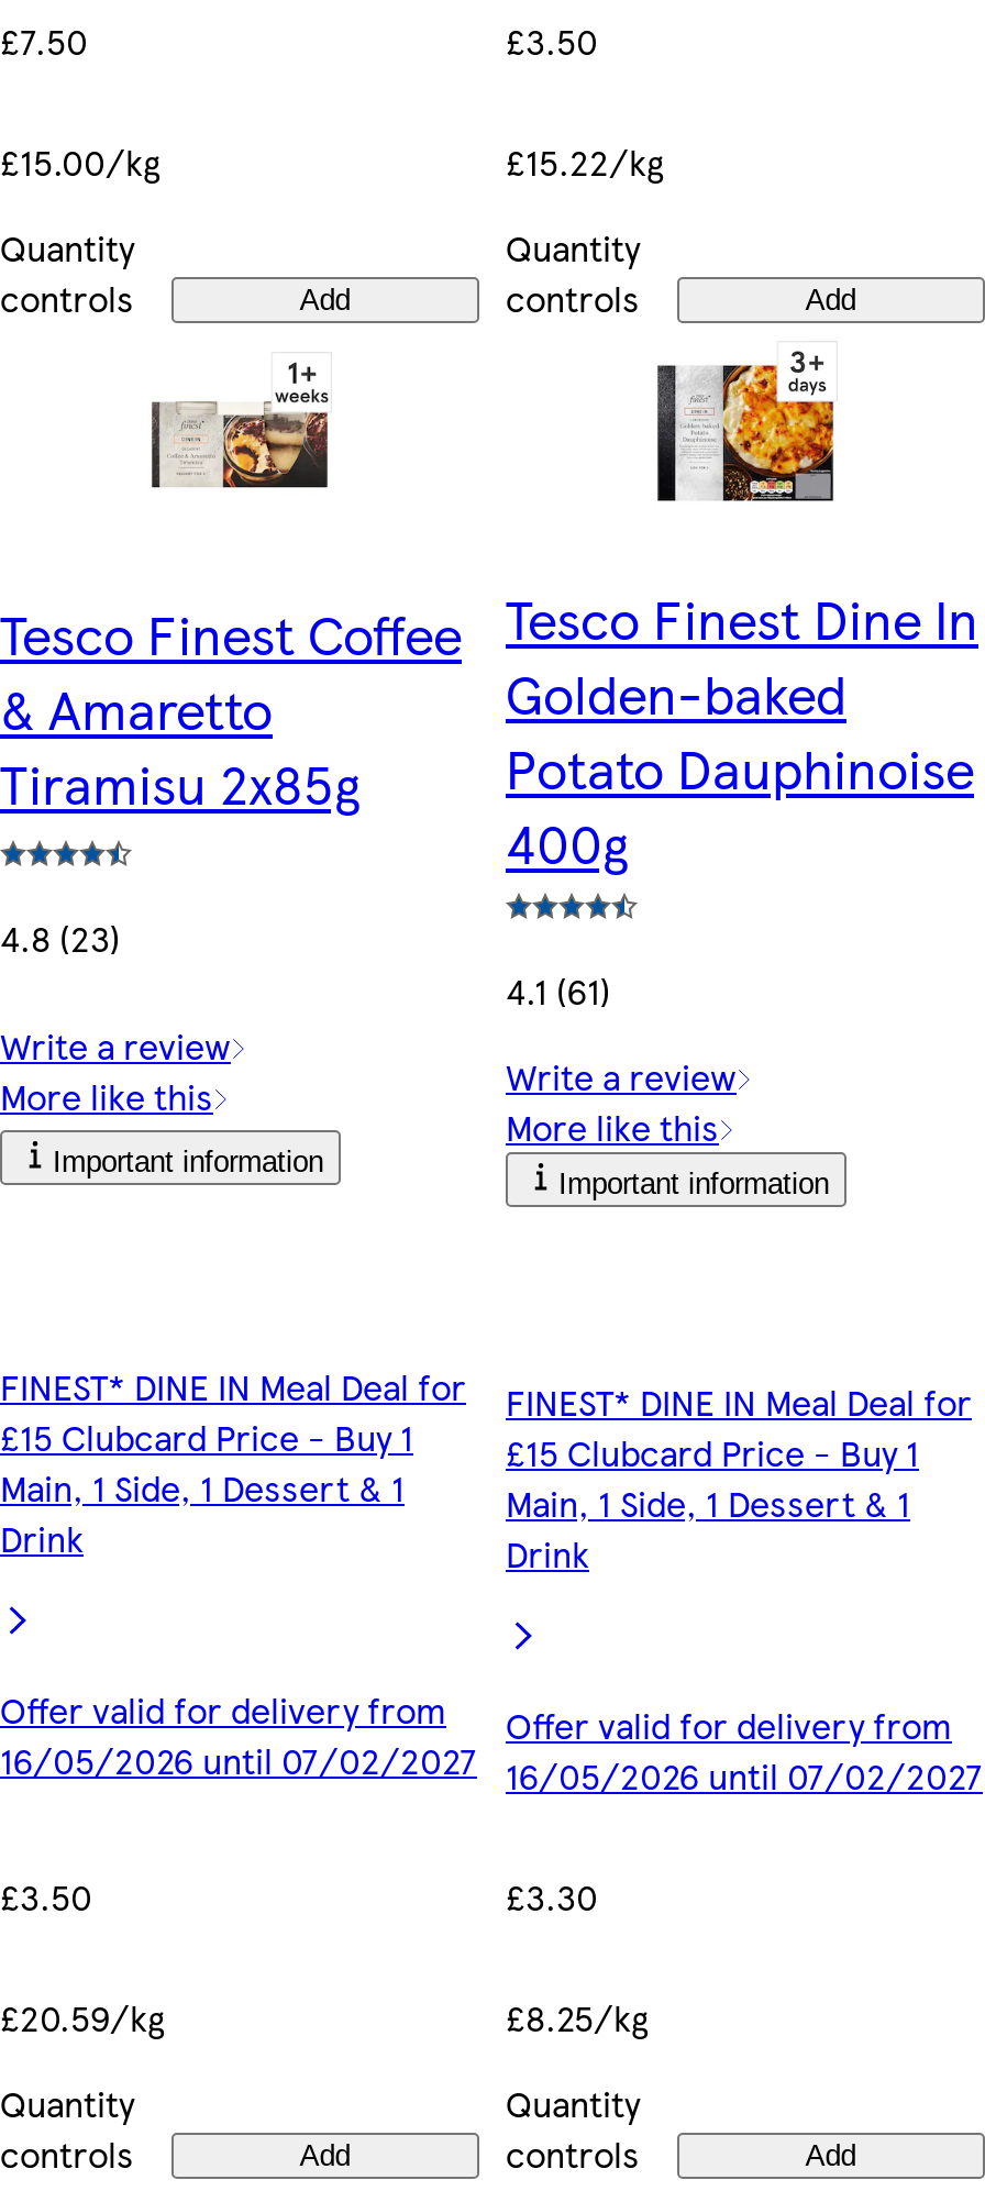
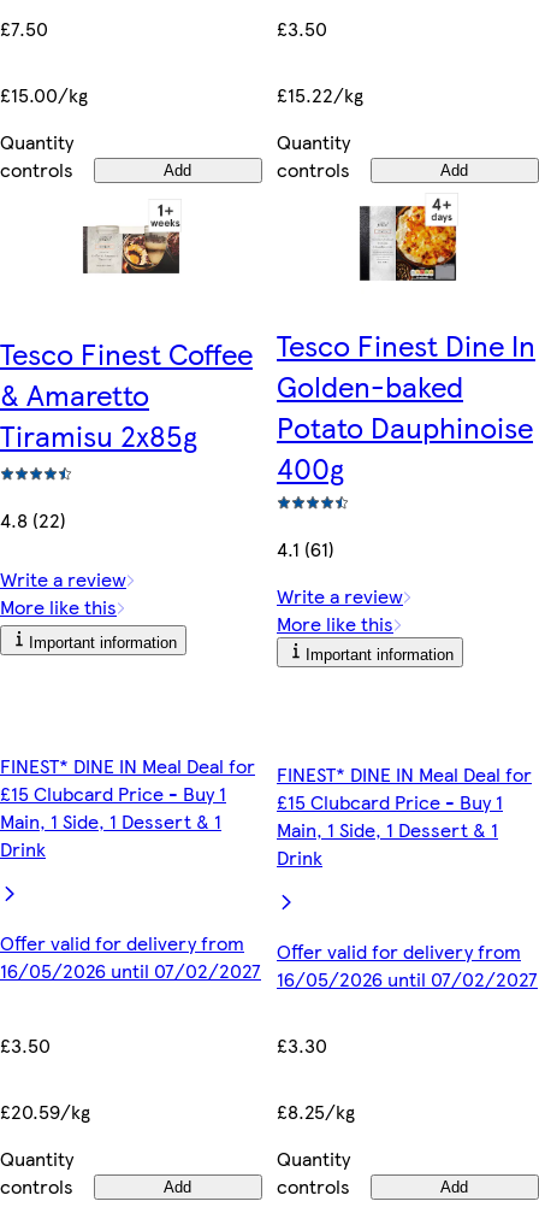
- 4.8 (23)
+ 4.8 (22)
